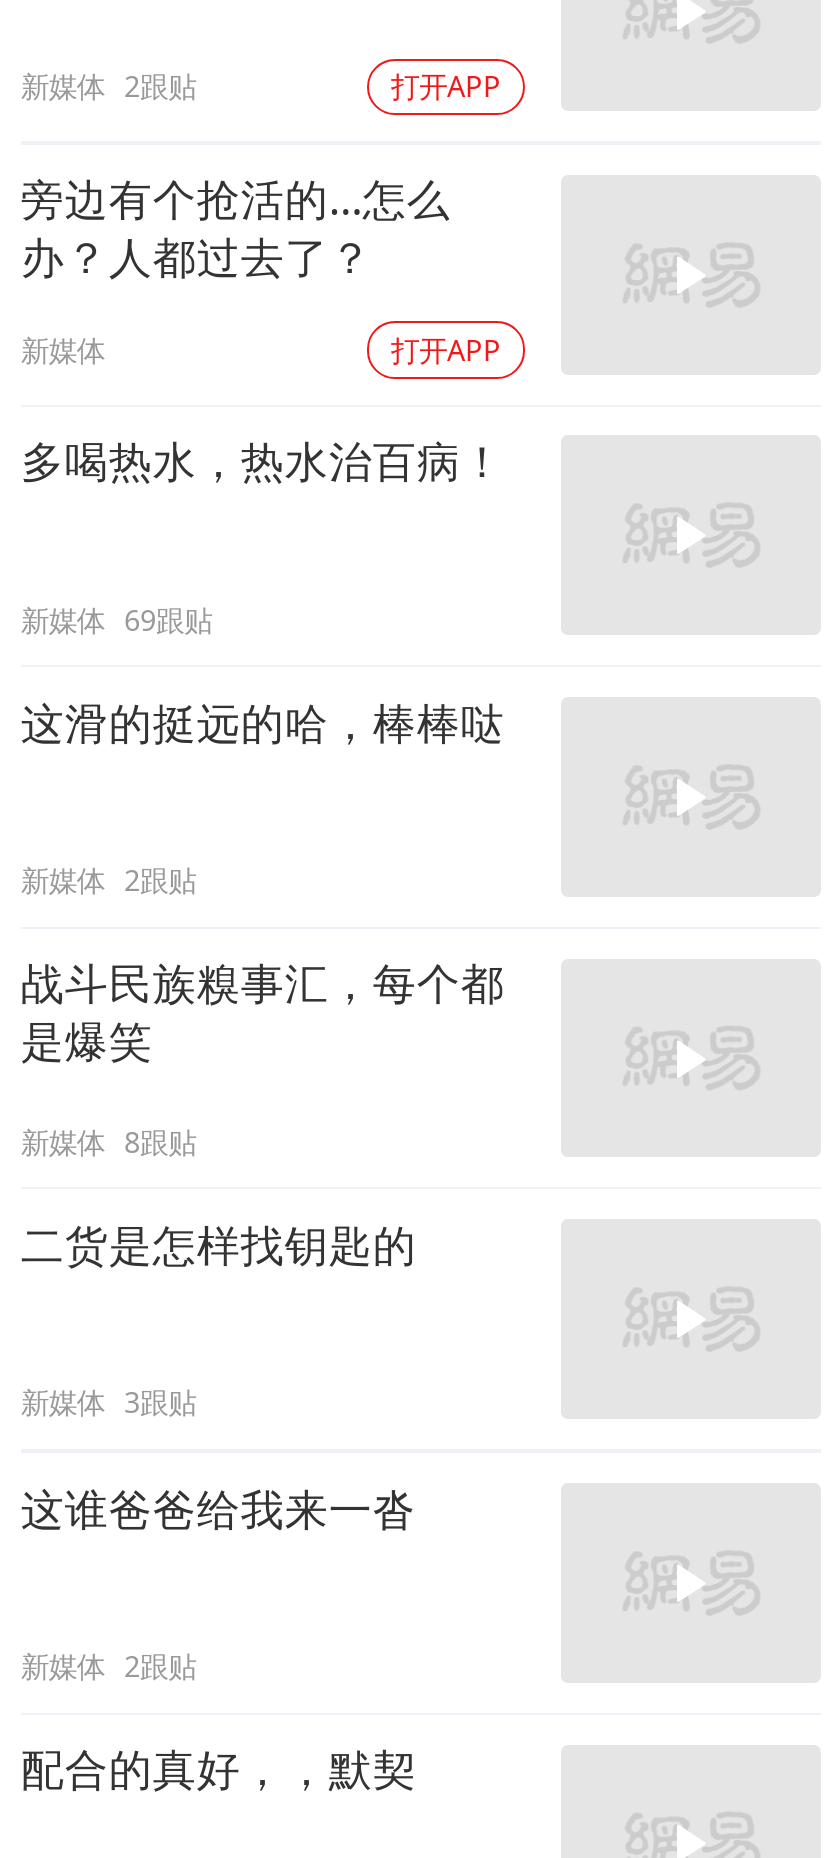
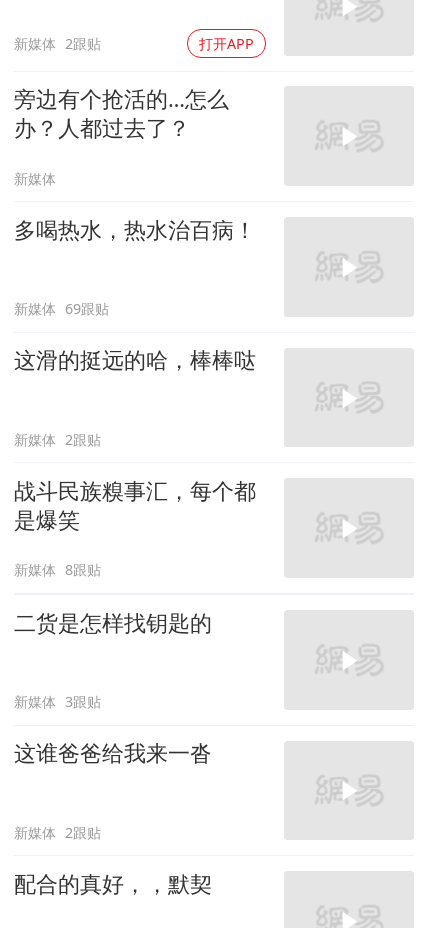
- 打开APP
